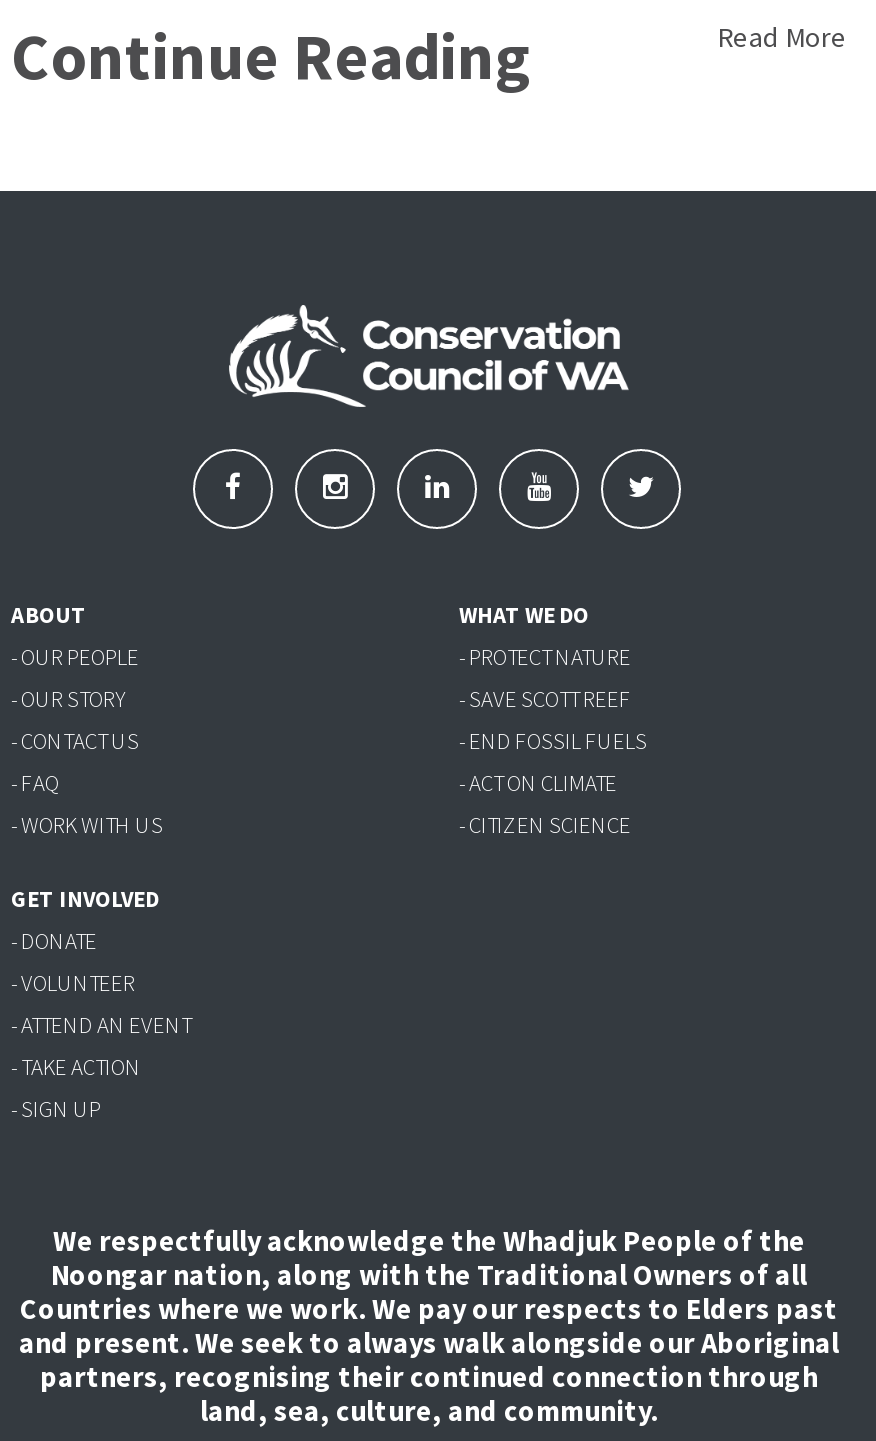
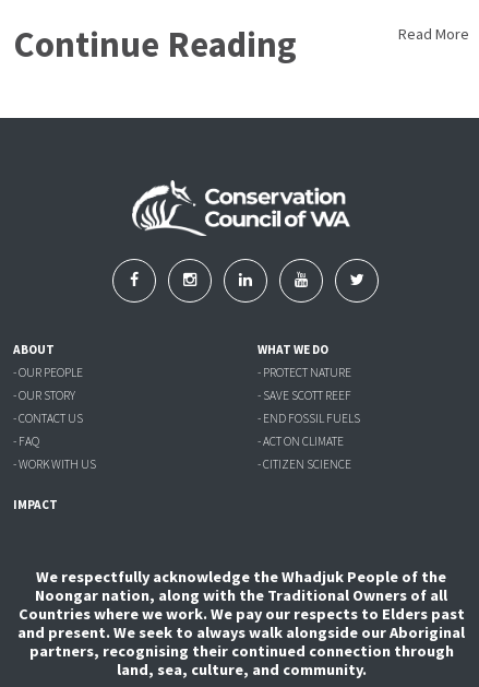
- GET INVOLVED
- - DONATE
- - VOLUNTEER
- - ATTEND AN EVENT
- - TAKE ACTION
- - SIGN UP
+ IMPACT
